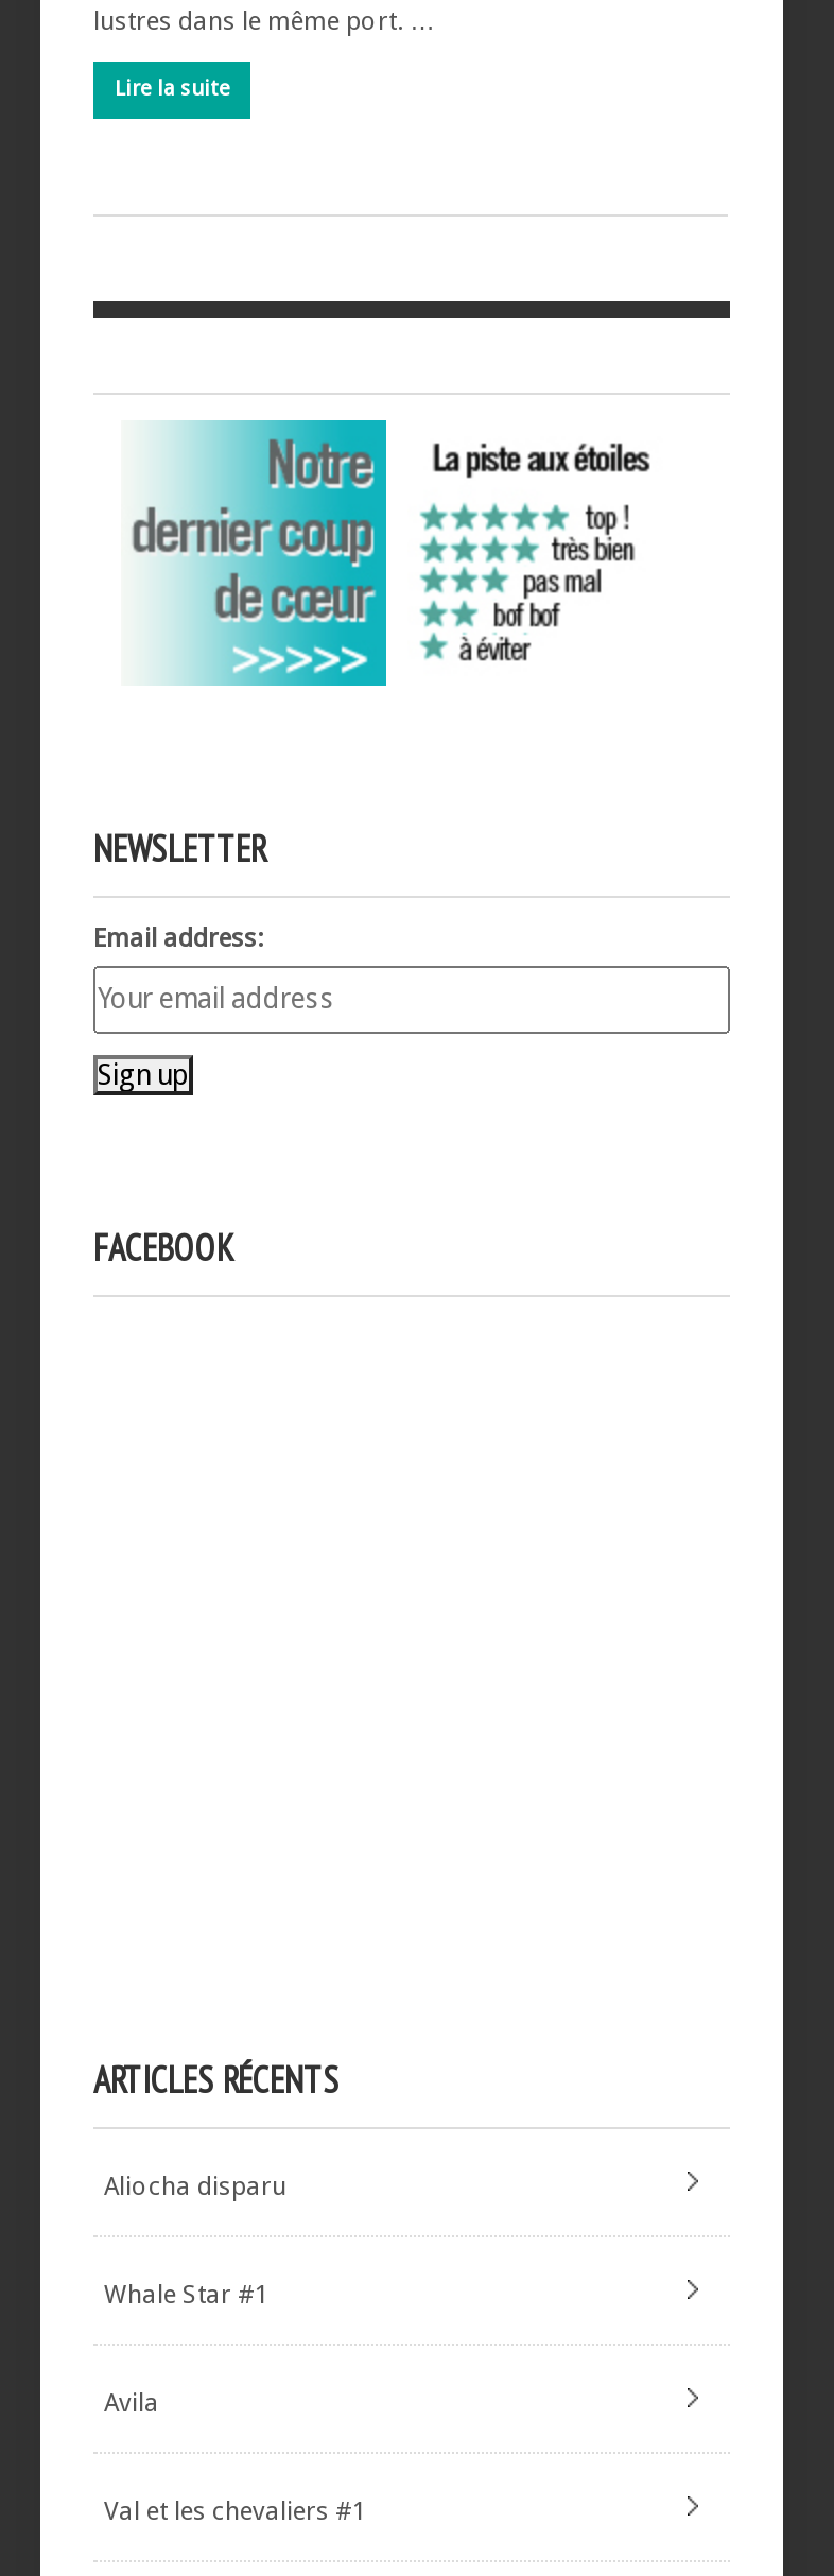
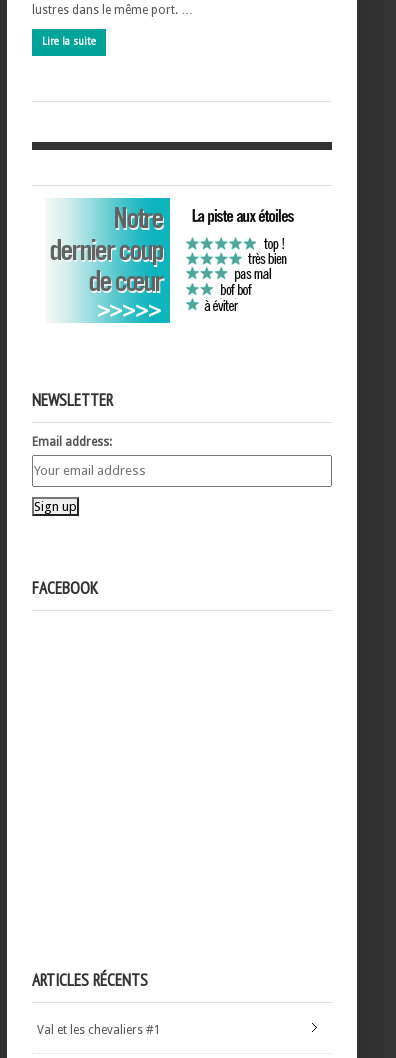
- Aliocha disparu

- Whale Star #1

- Avila
